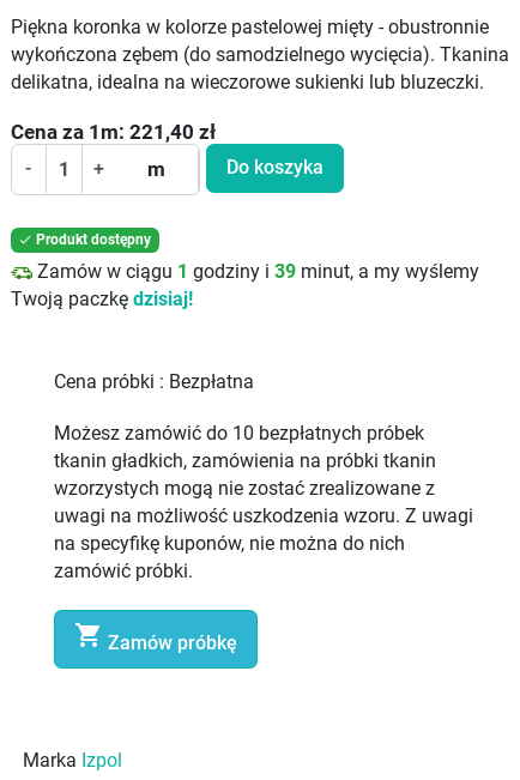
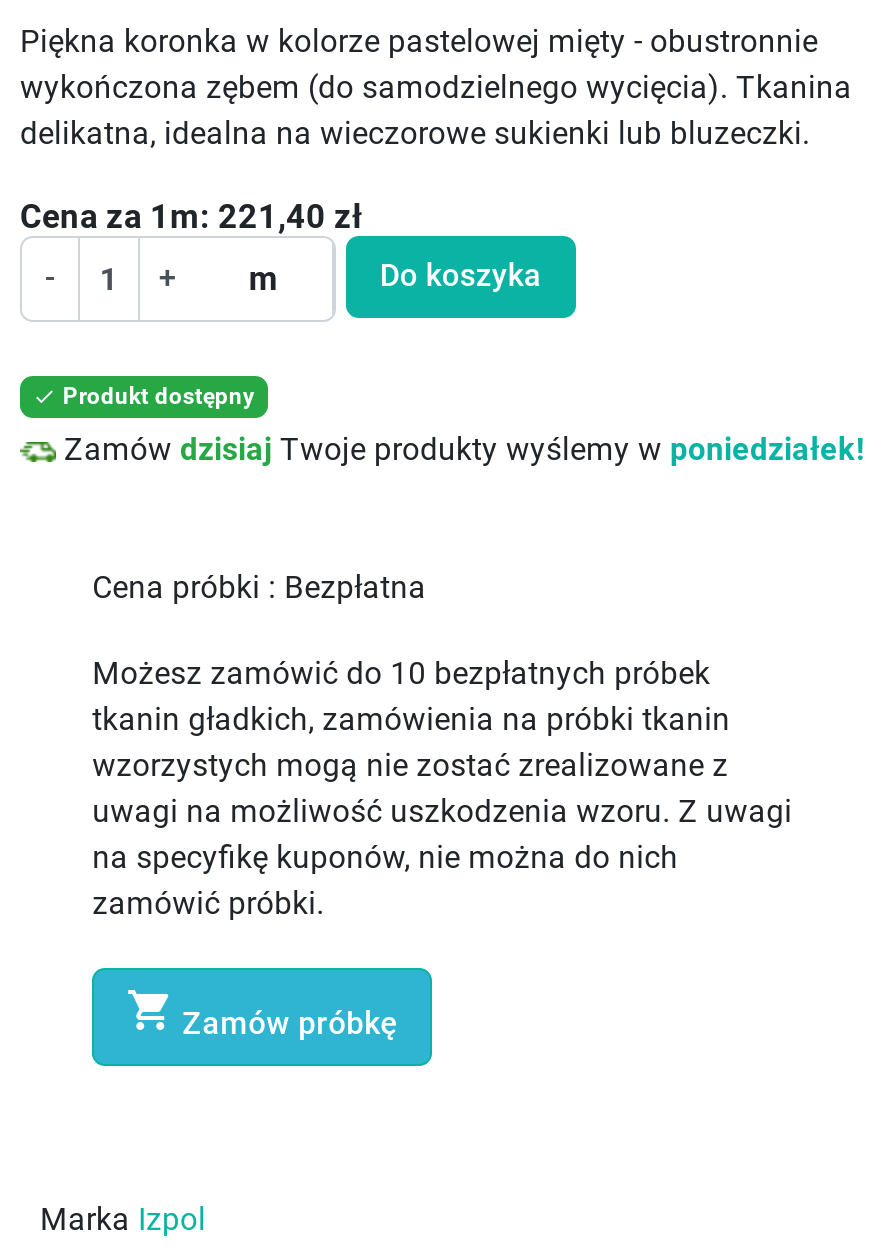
- Zamów w ciągu 1 godziny i 39 minut, a my wyślemy
- Twoją paczkę dzisiaj!
+ Zamów dzisiaj Twoje produkty wyślemy w poniedziałek!
